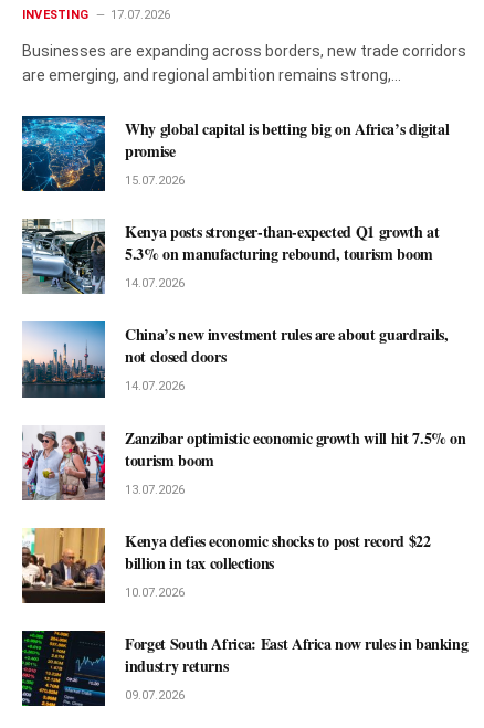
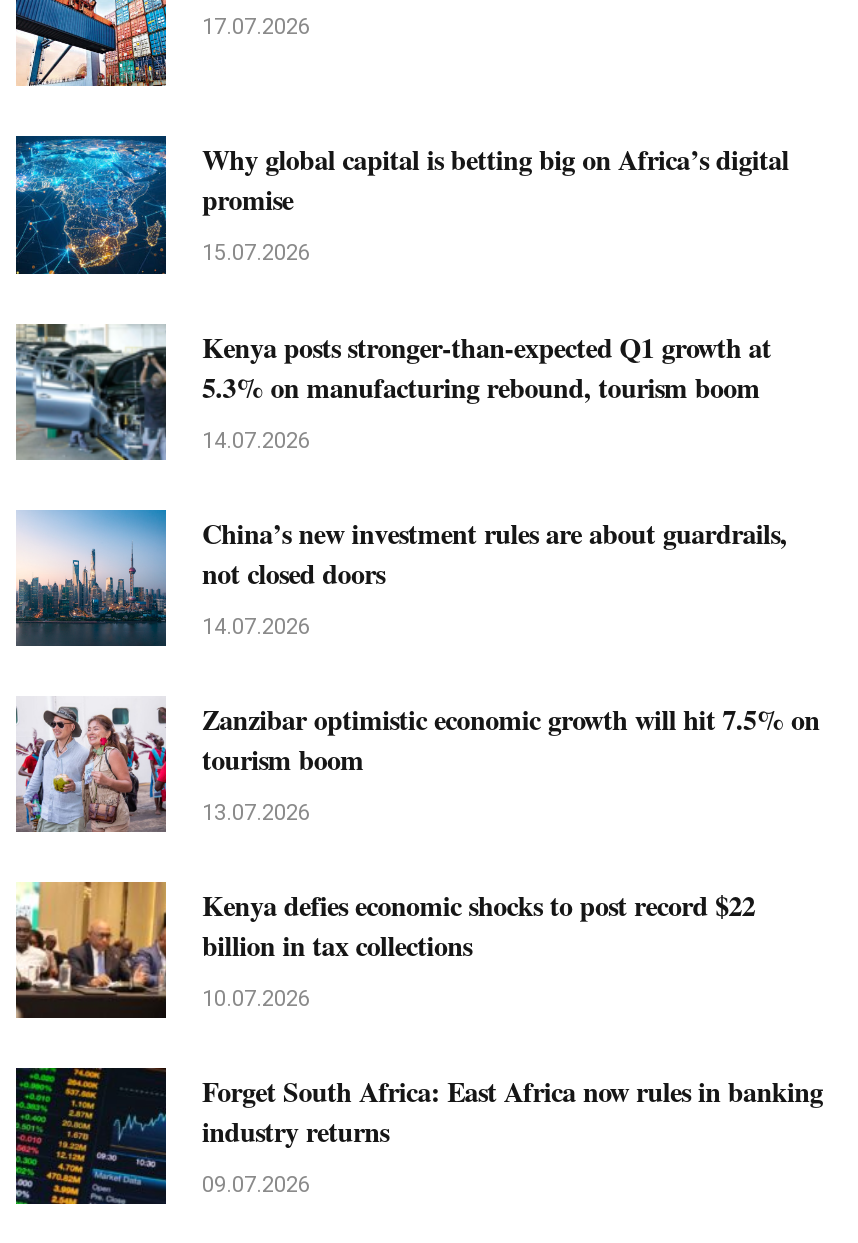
- INVESTING

- Businesses are expanding across borders, new trade corridors
- are emerging, and regional ambition remains strong,…
